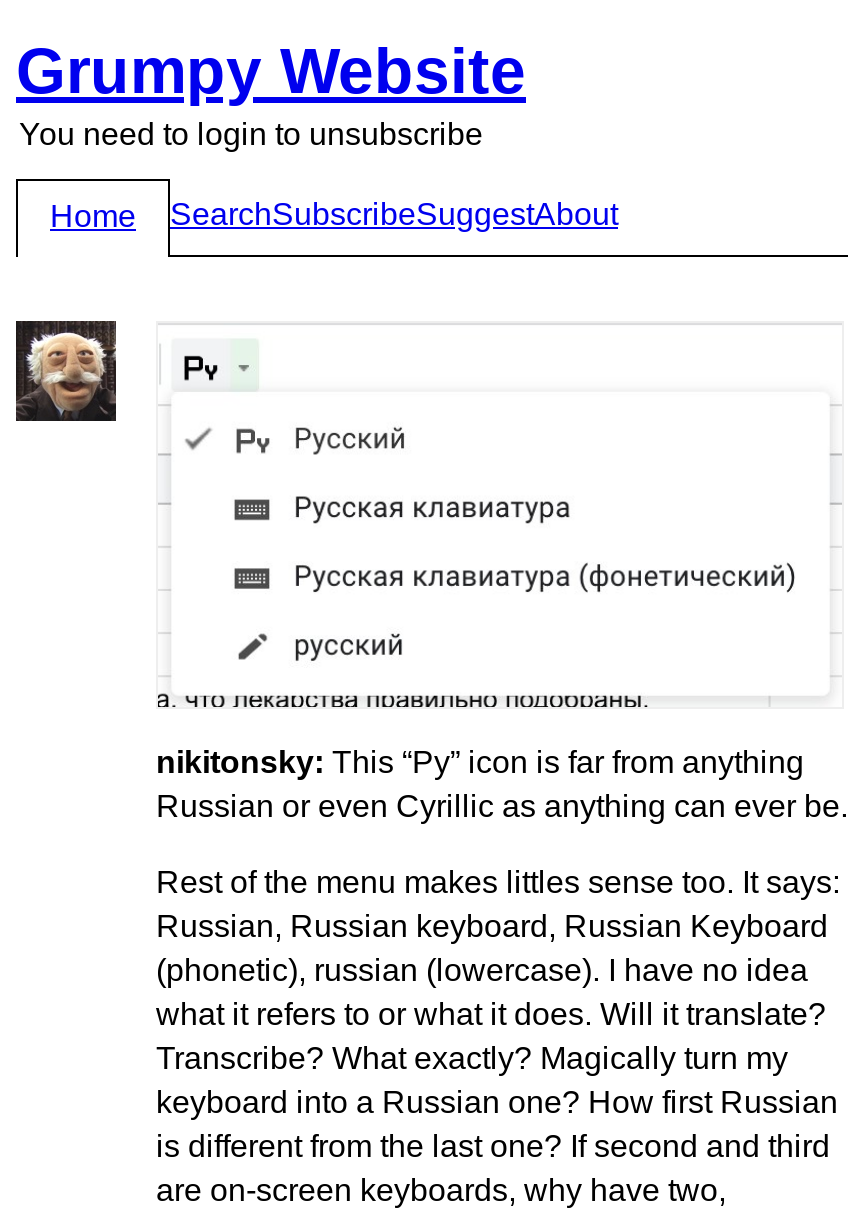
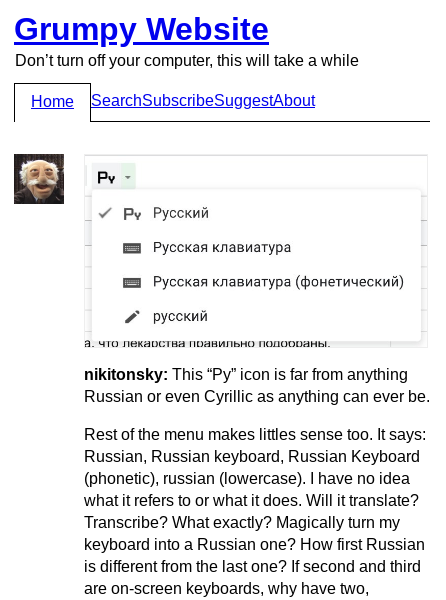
- You need to login to unsubscribe
+ Don’t turn off your computer, this will take a while
